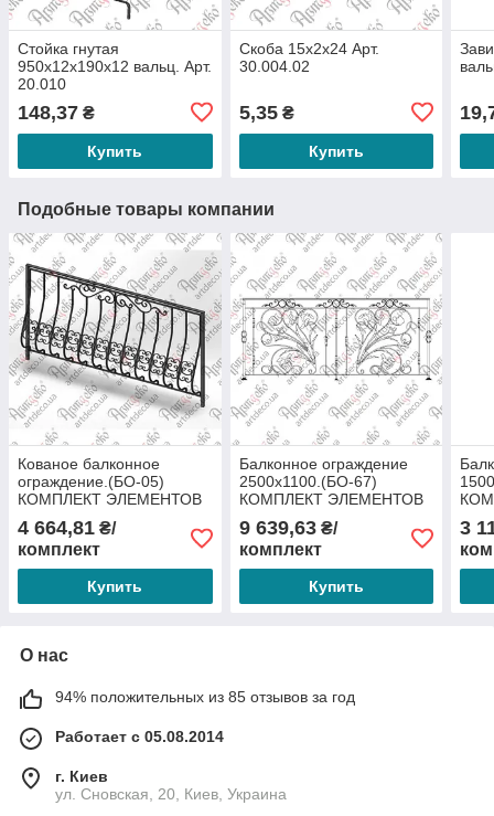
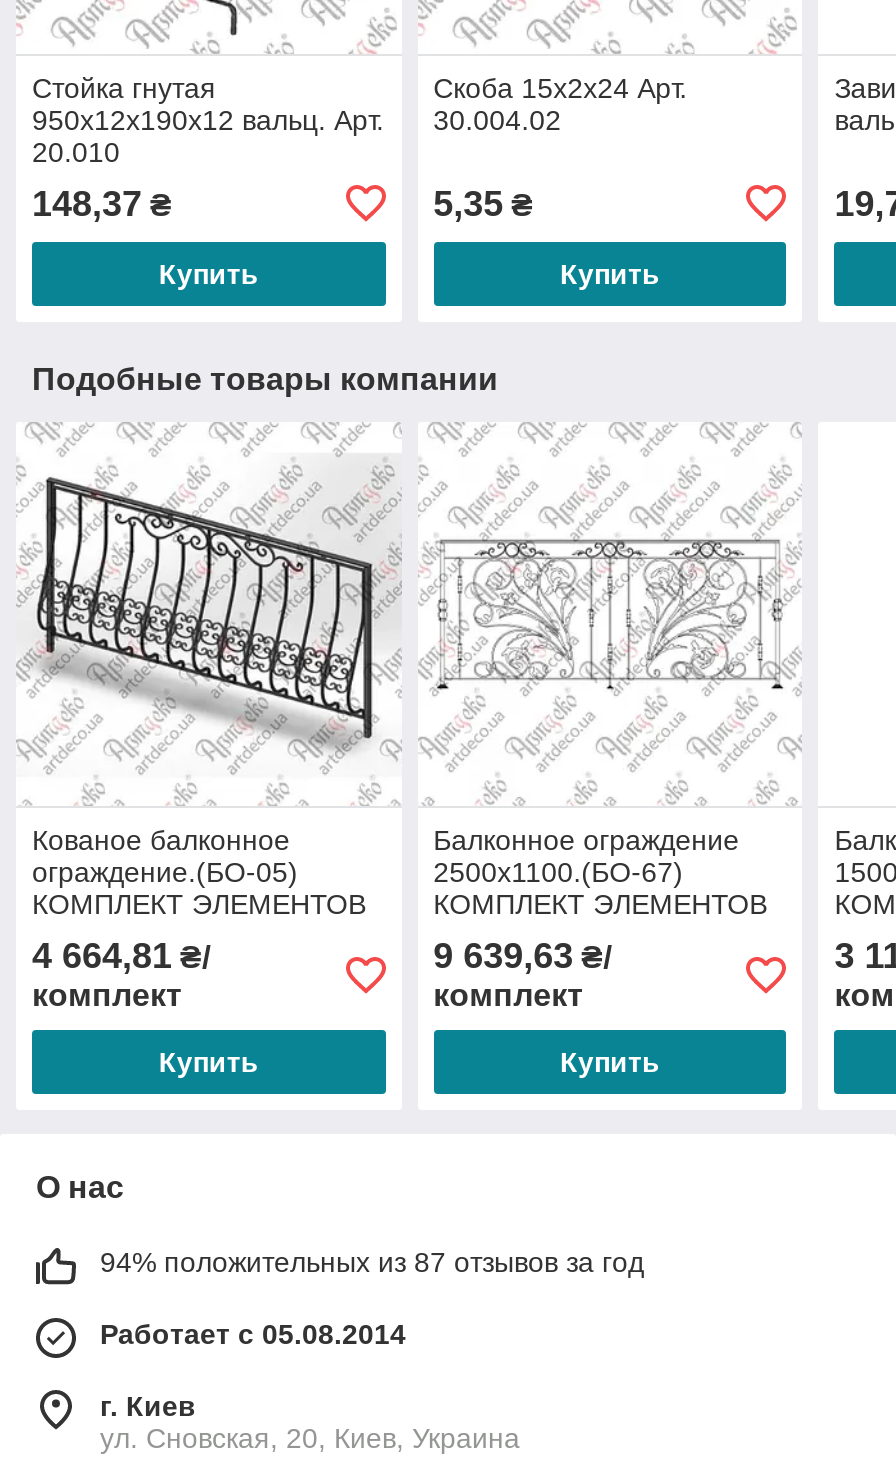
- 94% положительных из 85 отзывов за год
+ 94% положительных из 87 отзывов за год
